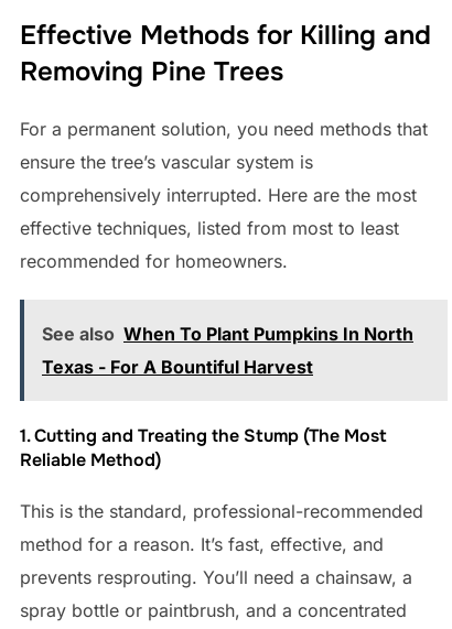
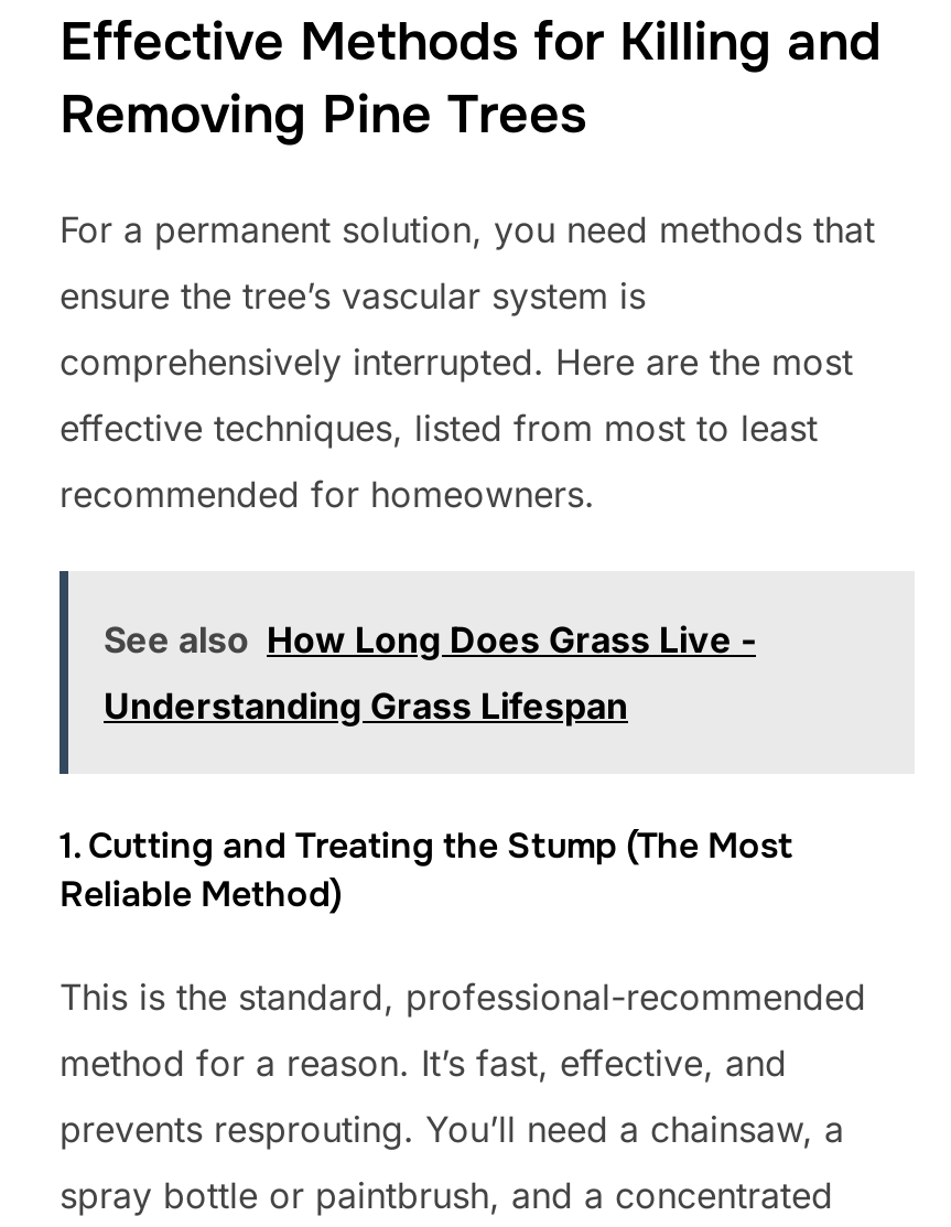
- See also When To Plant Pumpkins In North
+ See also How Long Does Grass Live -

- Texas - For A Bountiful Harvest
+ Understanding Grass Lifespan
